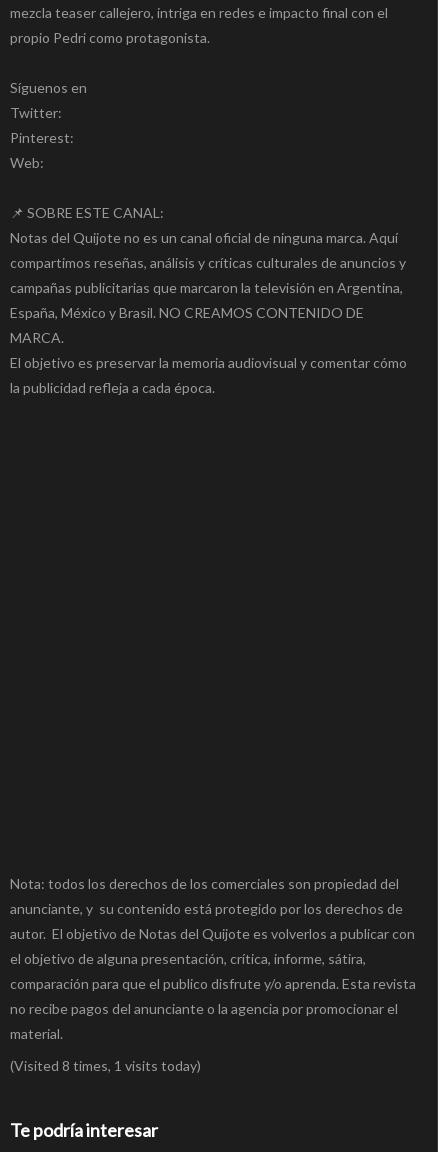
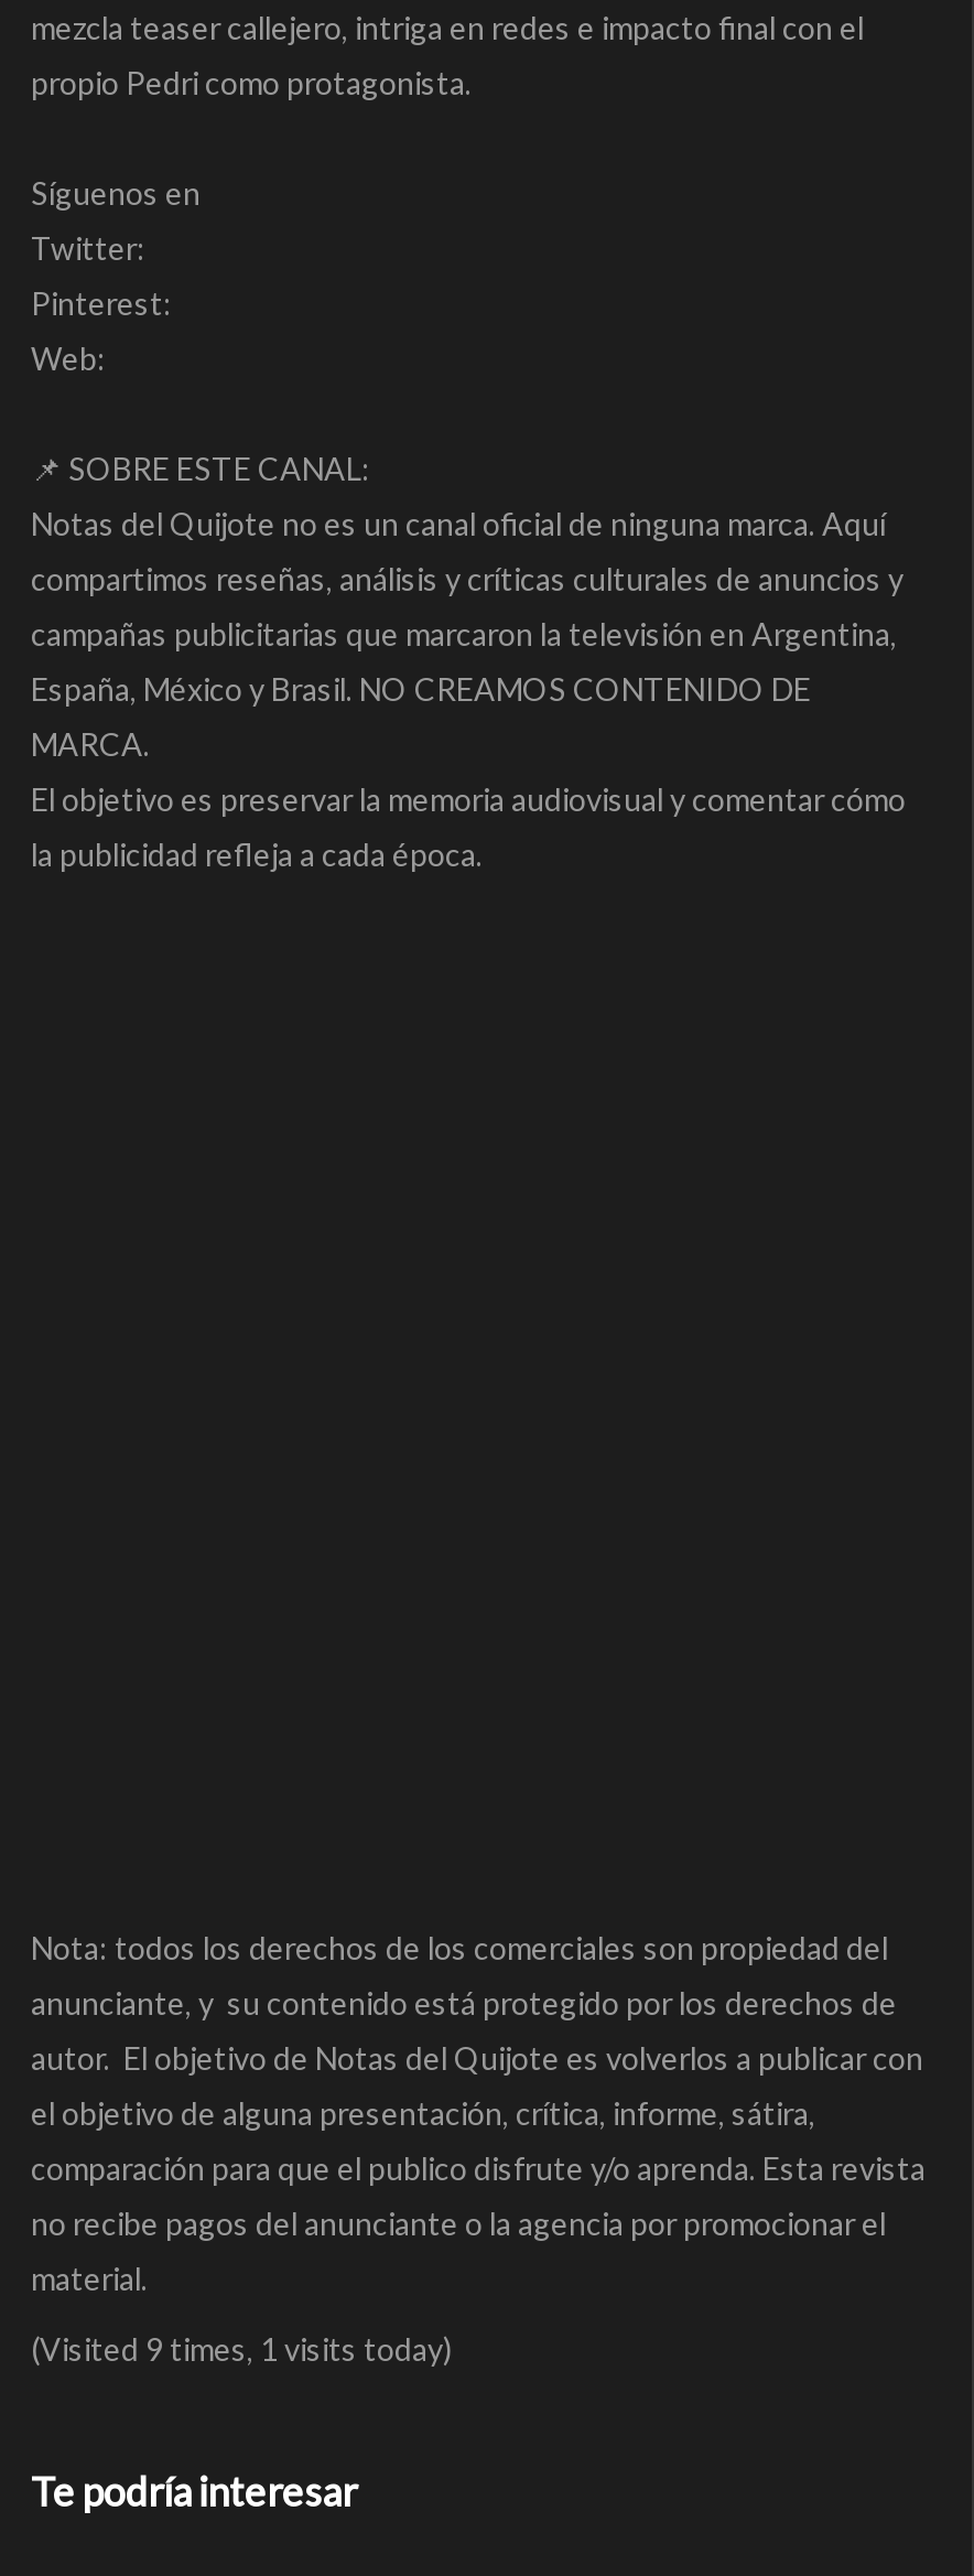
- (Visited 8 times, 1 visits today)
+ (Visited 9 times, 1 visits today)
